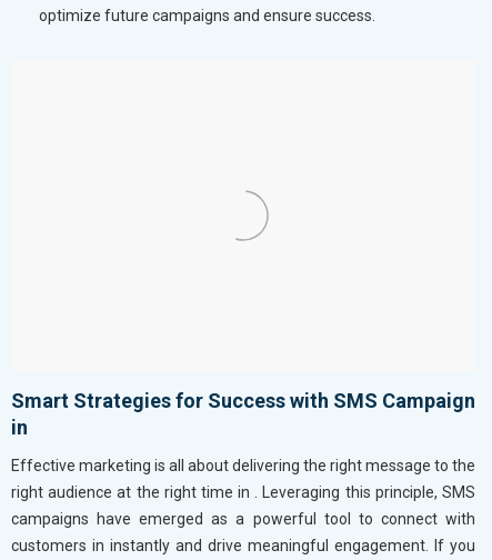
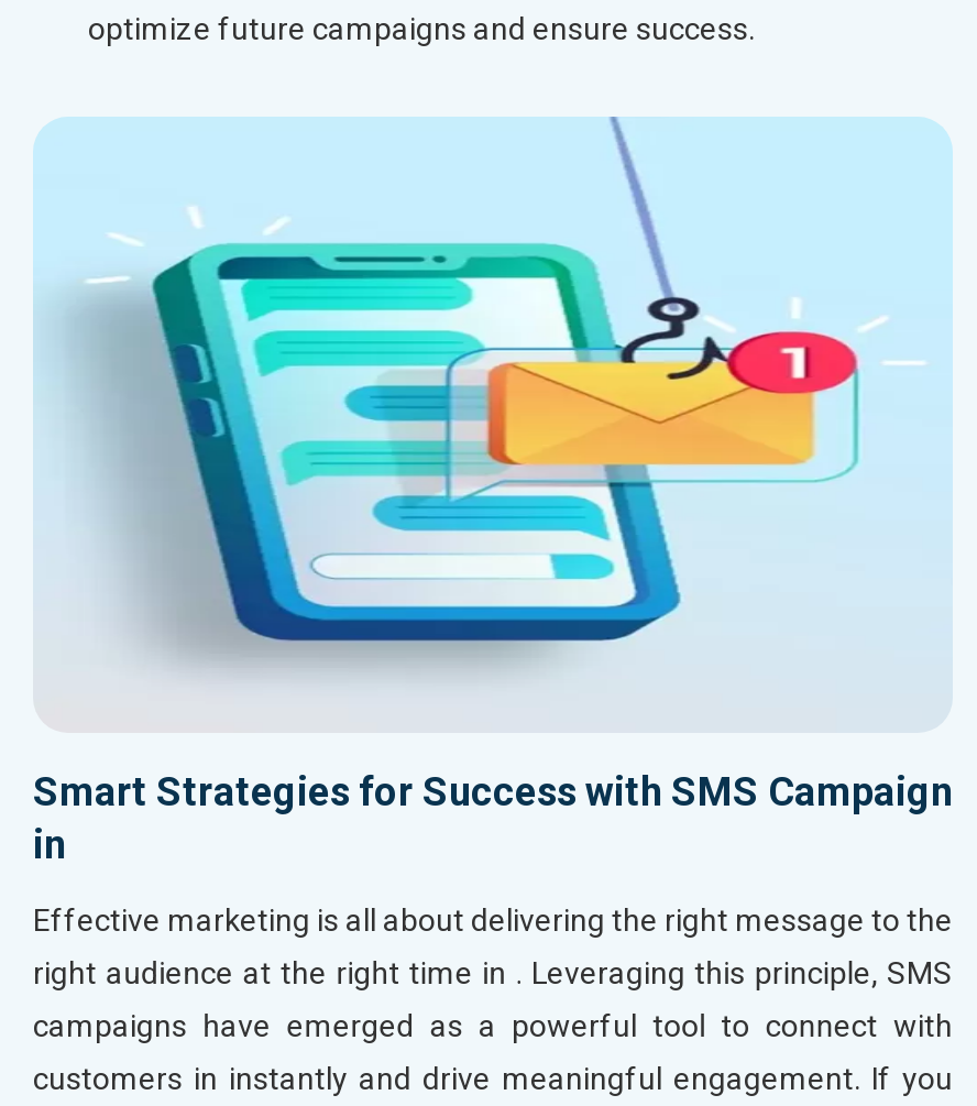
+ [image]
